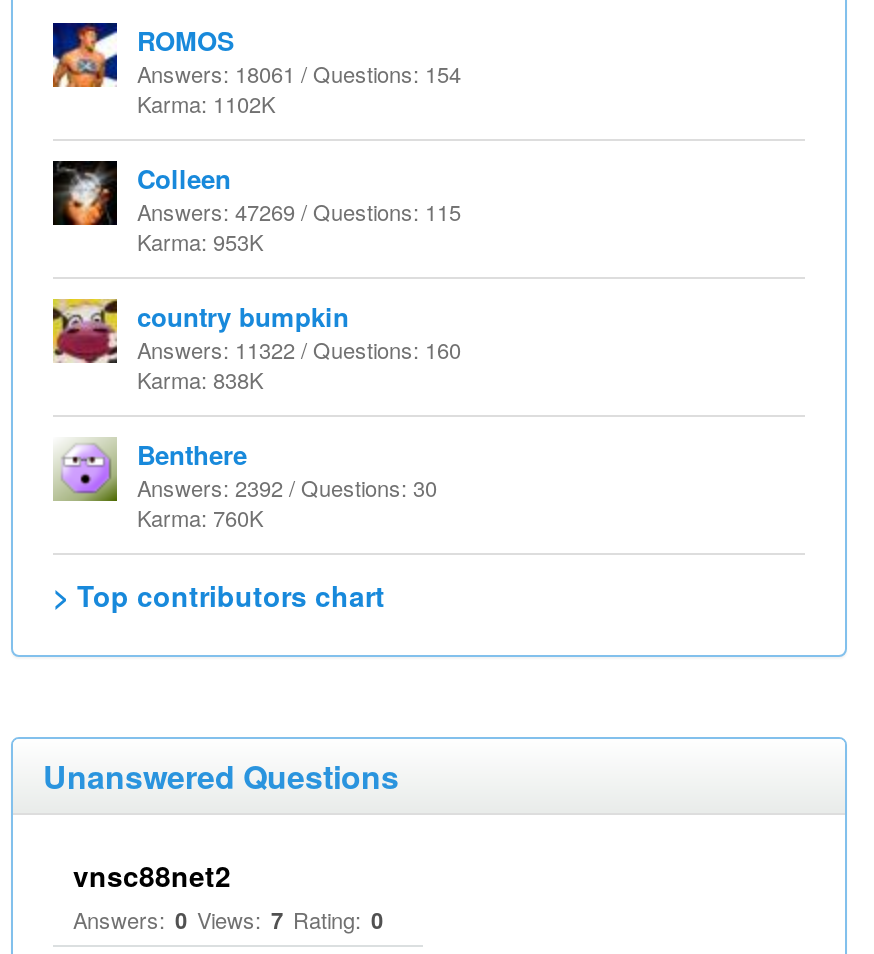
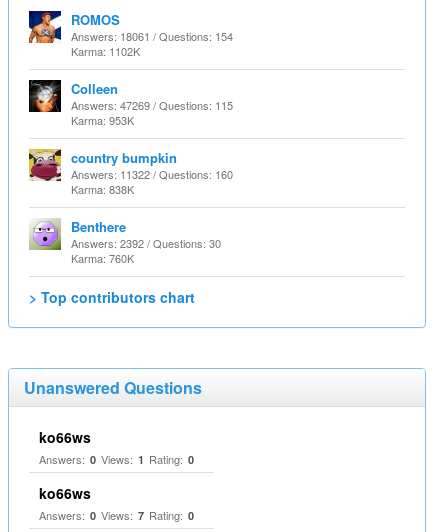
- vnsc88net2
+ ko66ws
+ Answers: 0 Views: 1 Rating: 0
+ ko66ws
